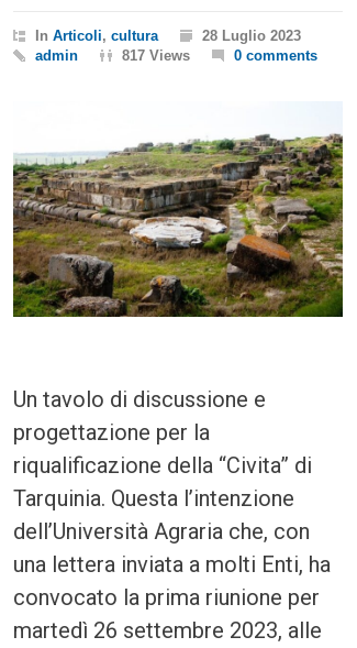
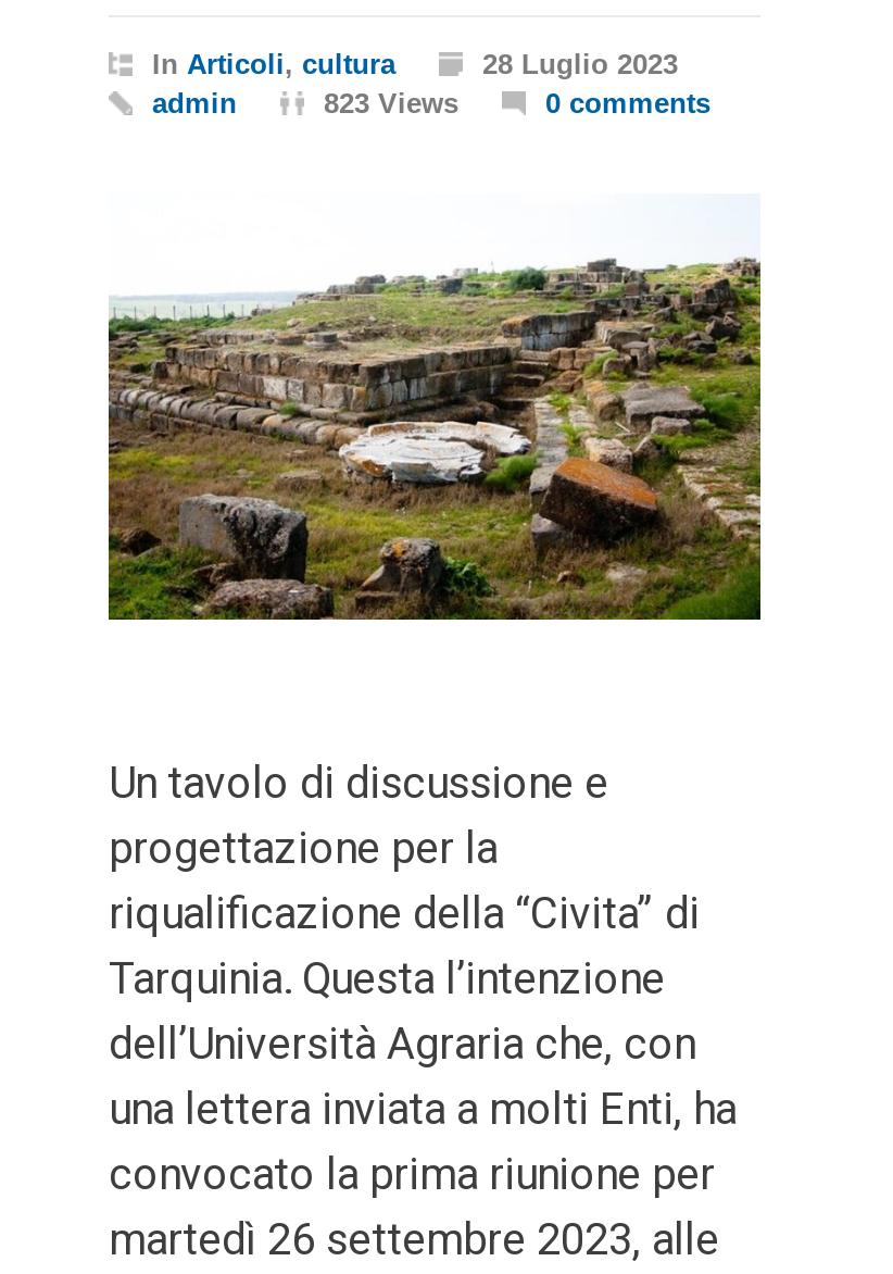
- 817 Views
+ 823 Views
